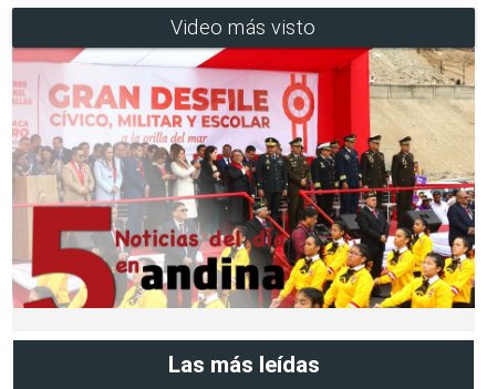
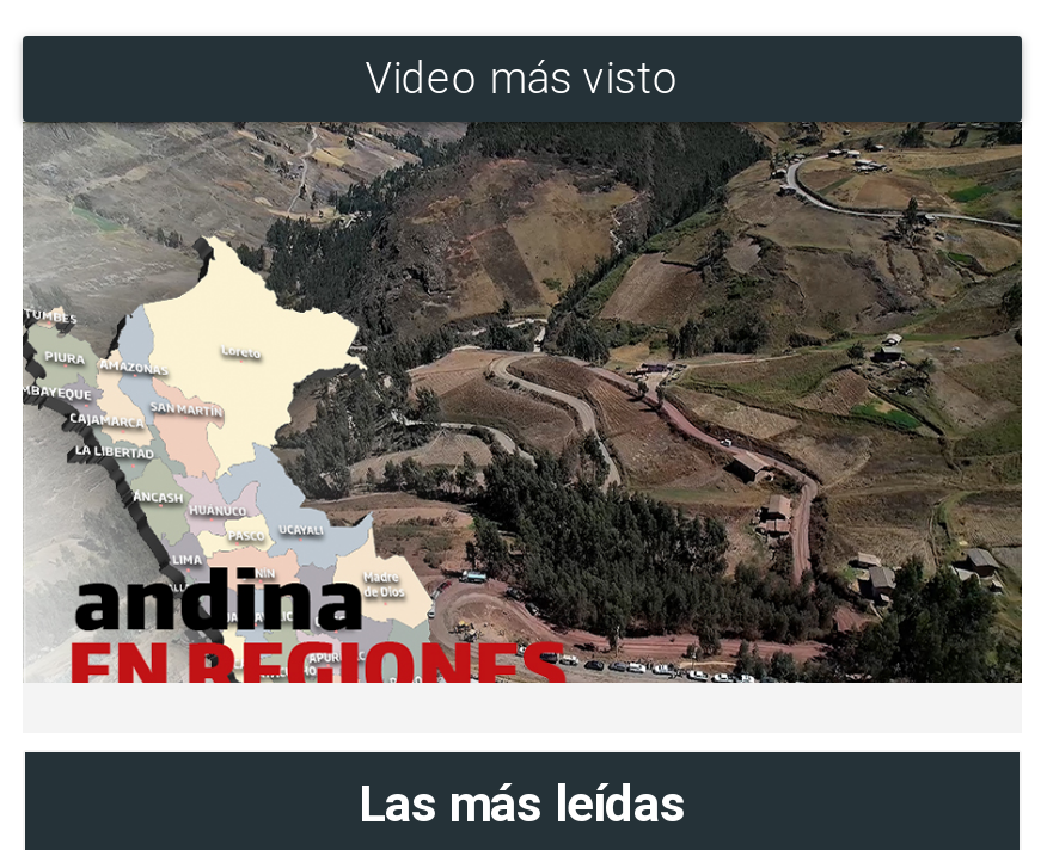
- [image]
+ [image]
